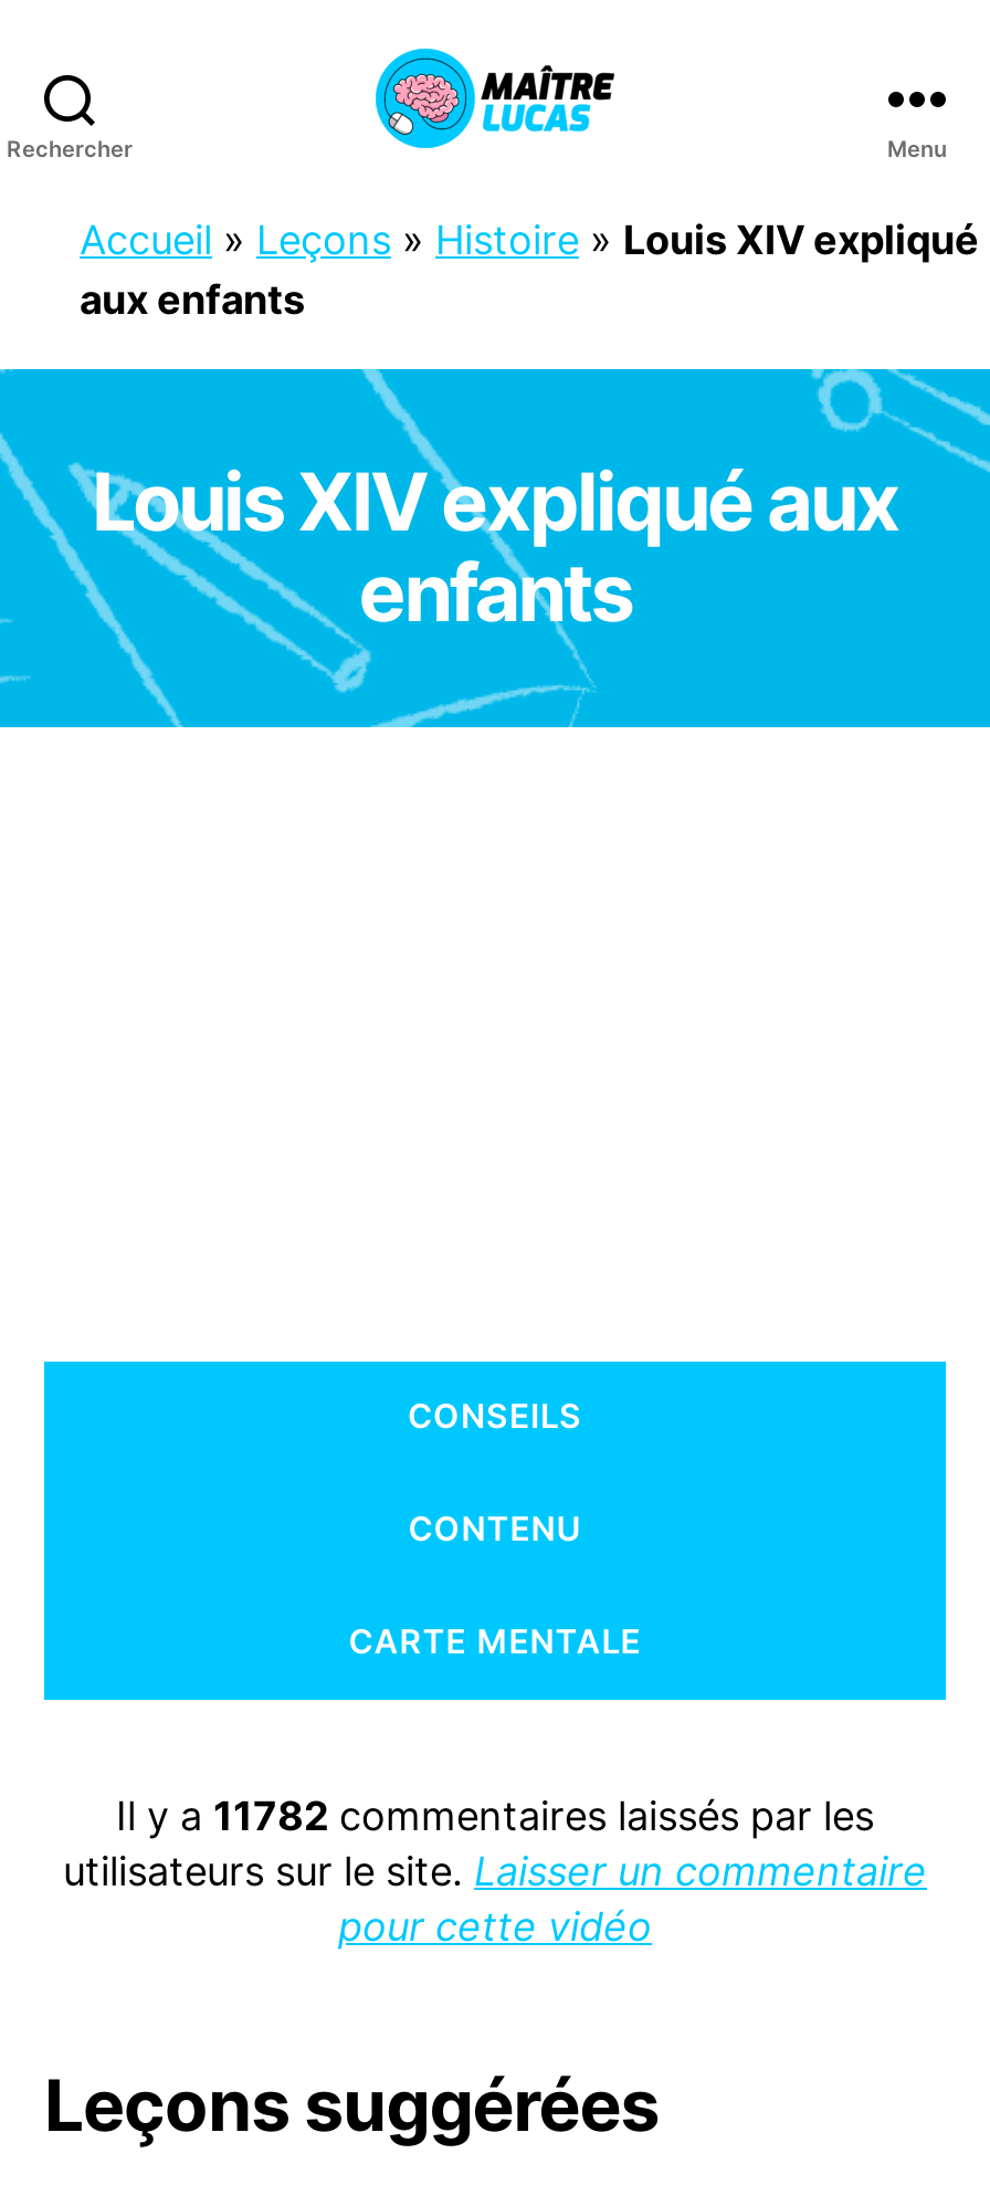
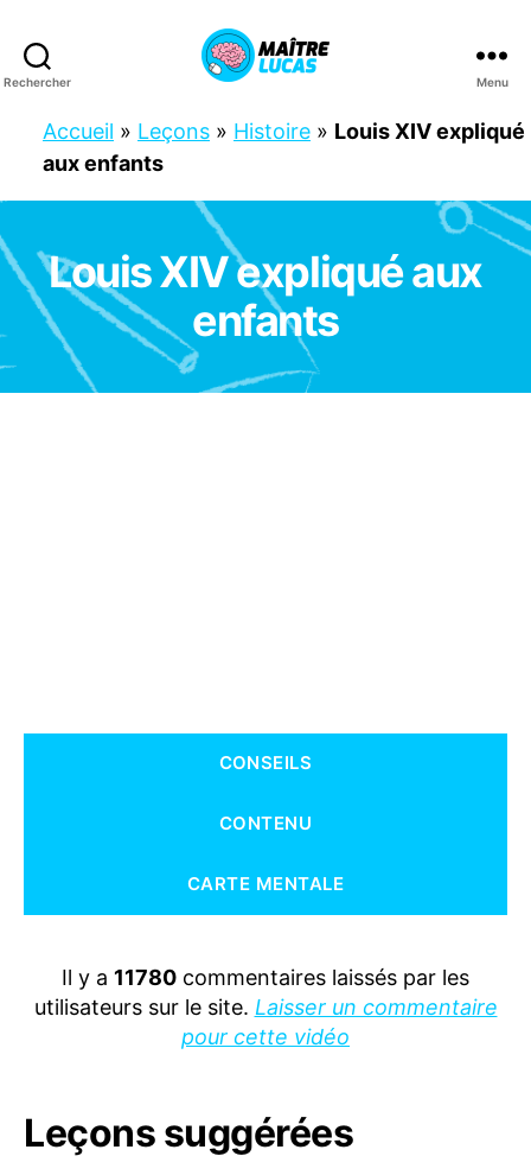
- Il y a 11782 commentaires laissés par les
+ Il y a 11780 commentaires laissés par les
